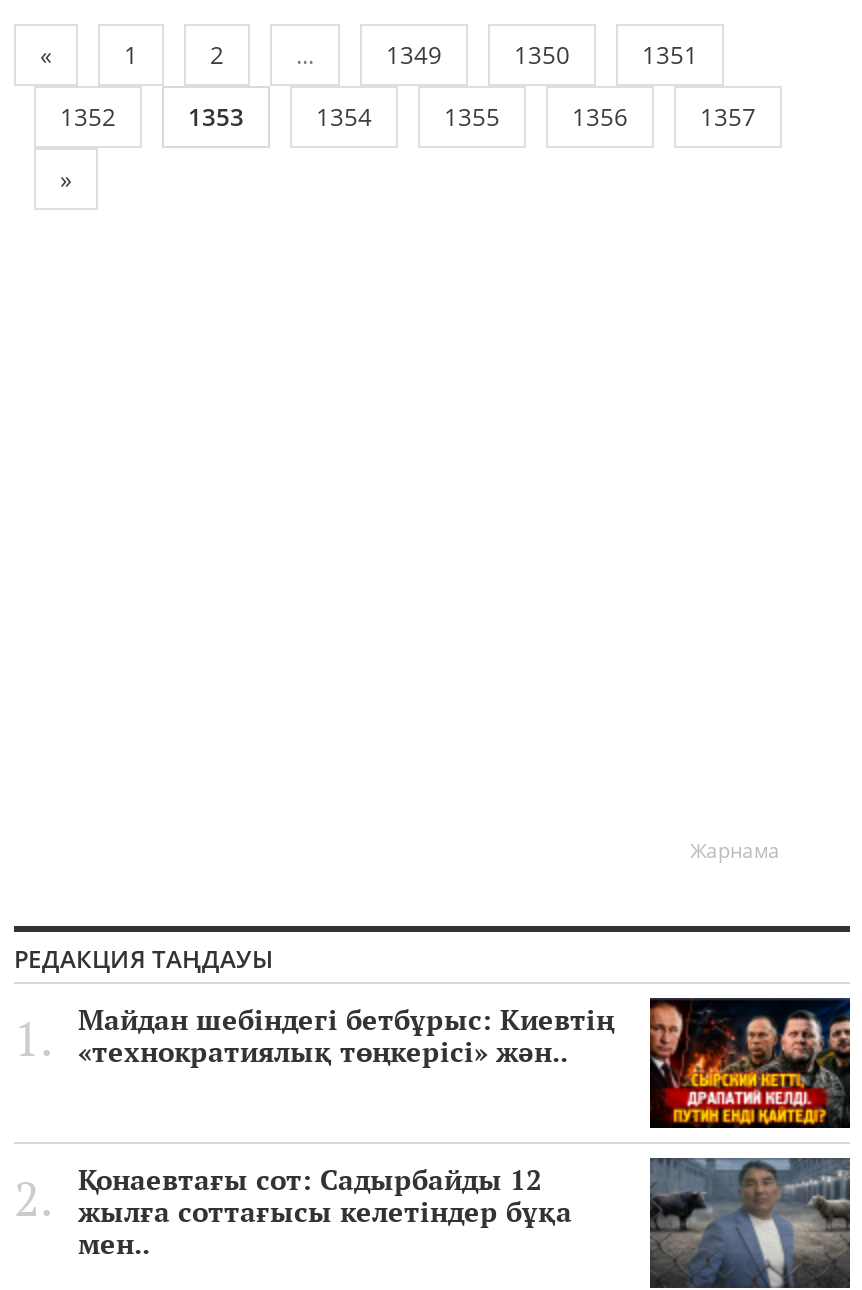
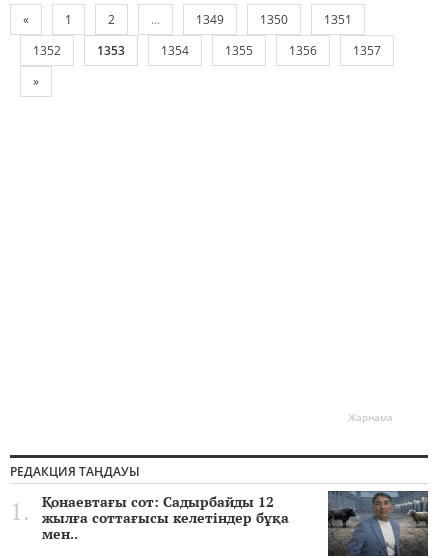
- [image]
- Майдан шебіндегі бетбұрыс: Киевтің
- «технократиялық төңкерісі» жән..
